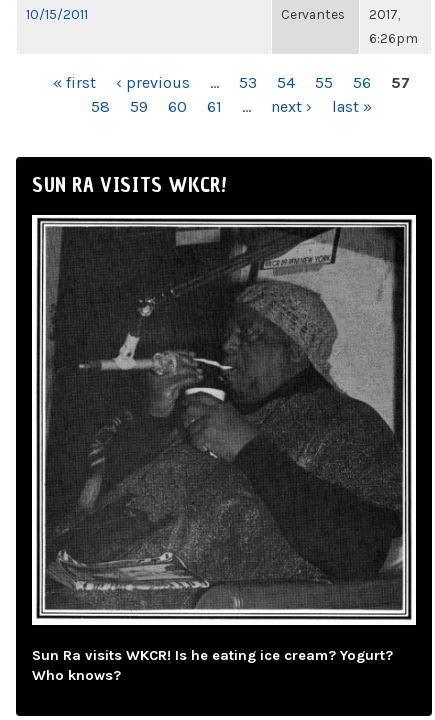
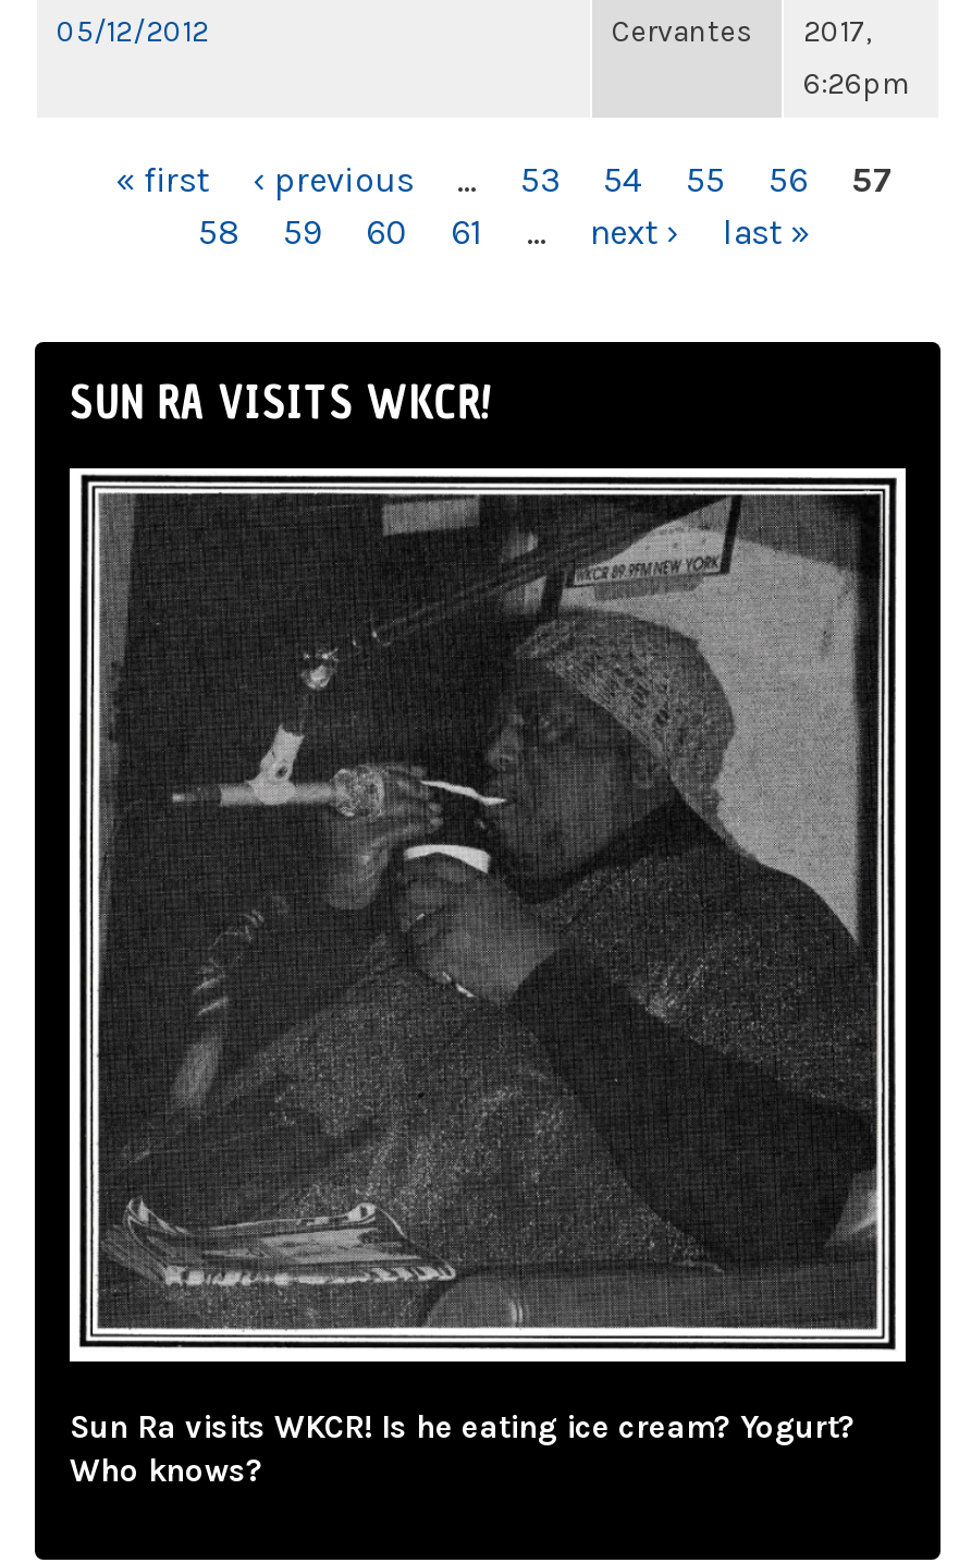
- 10/15/2011
+ 05/12/2012
